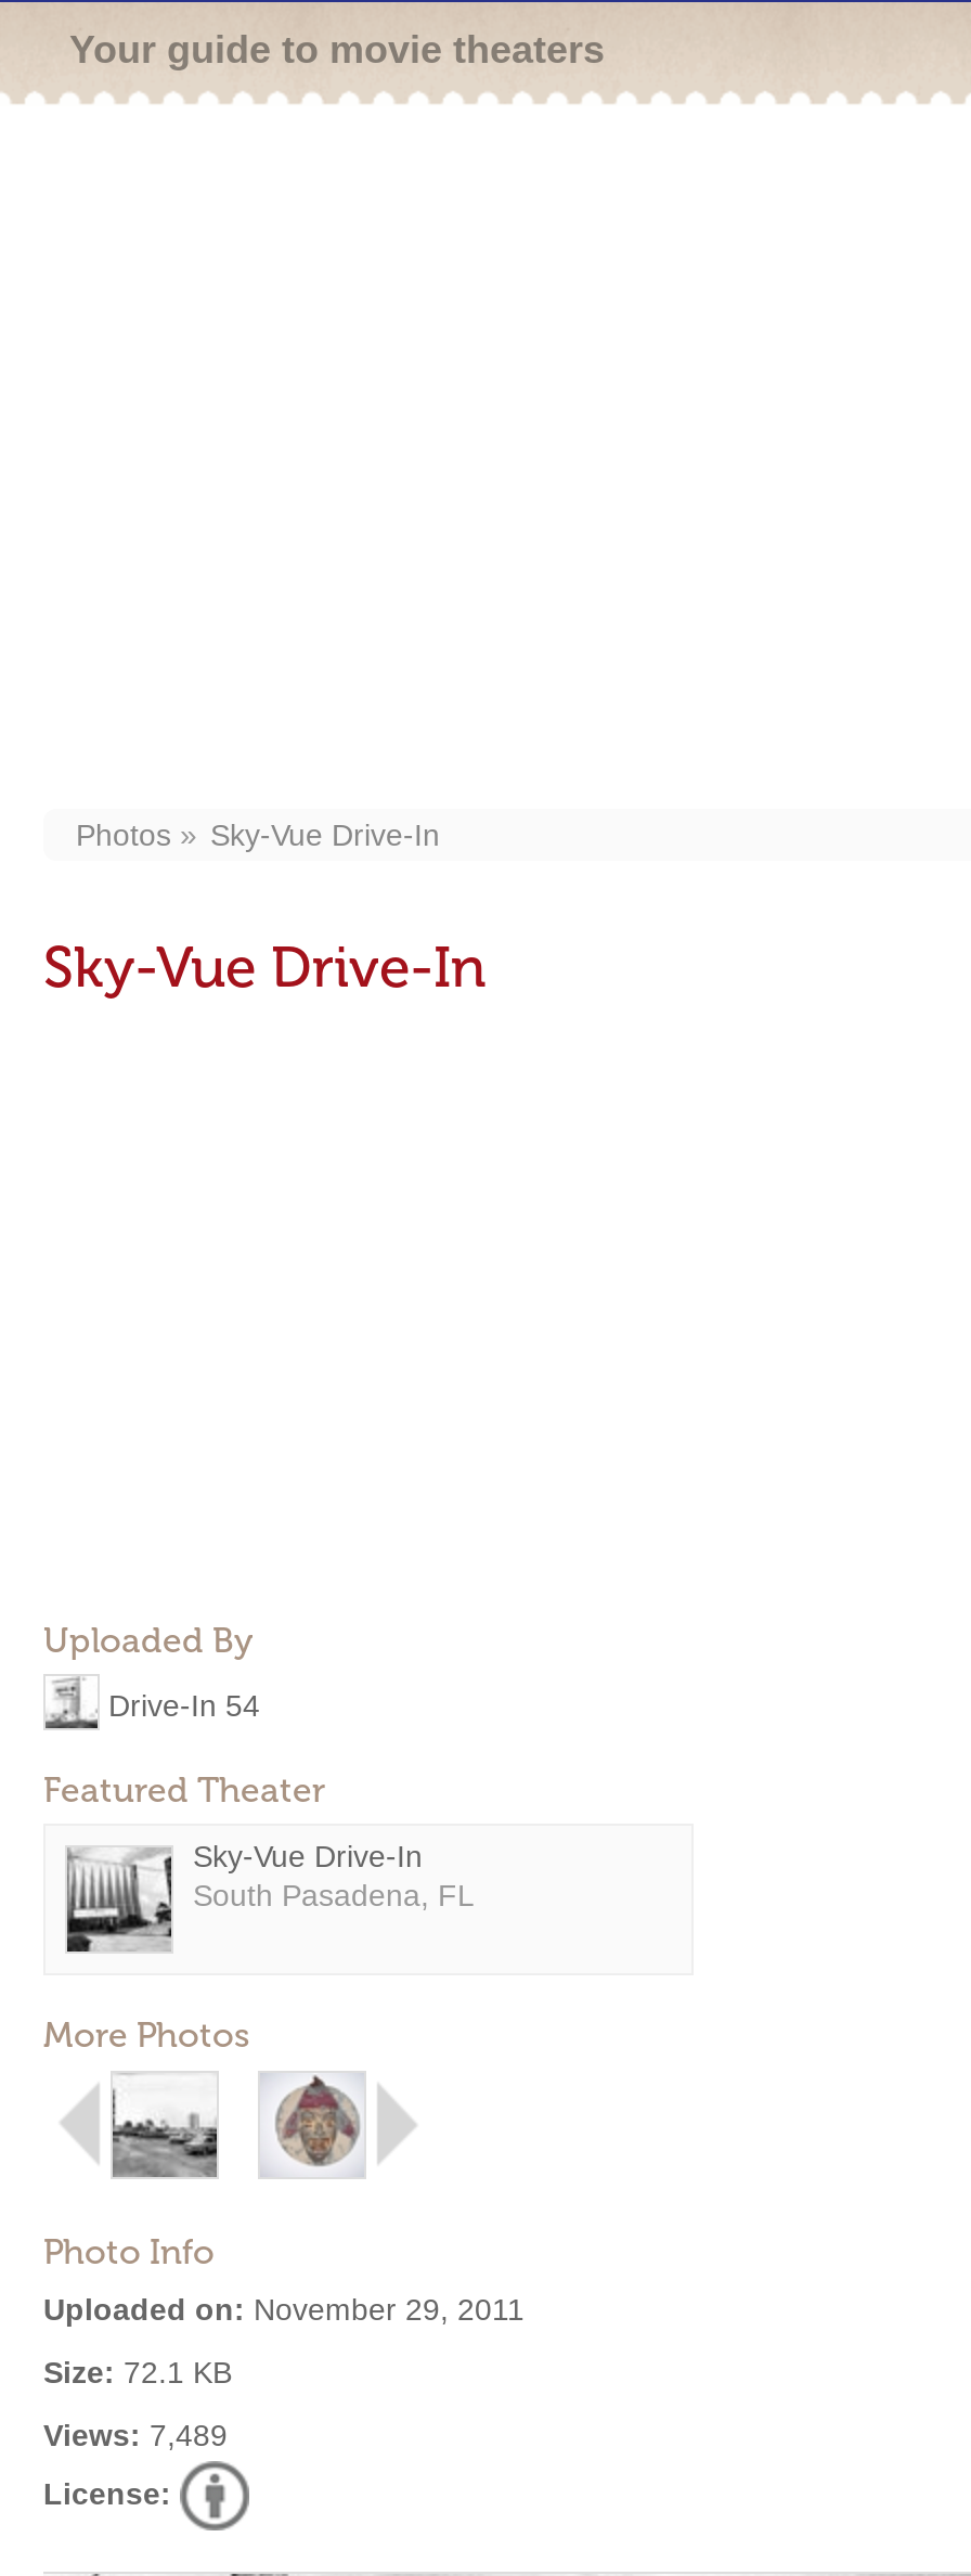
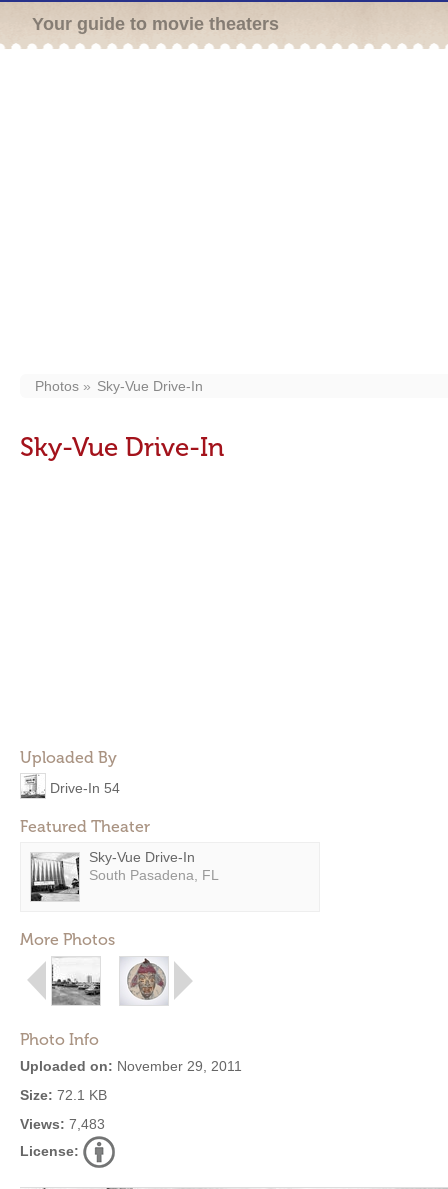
- Views: 7,489
+ Views: 7,483
